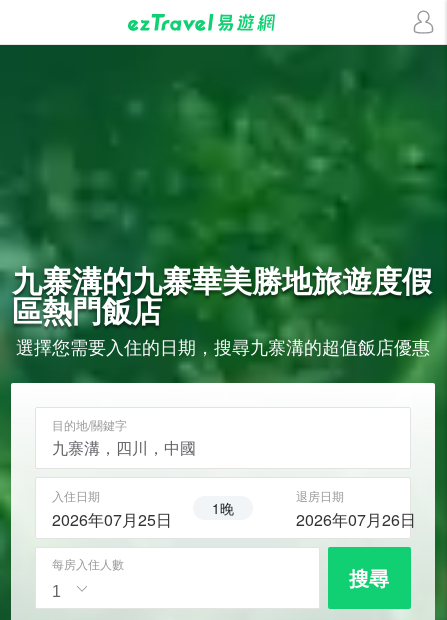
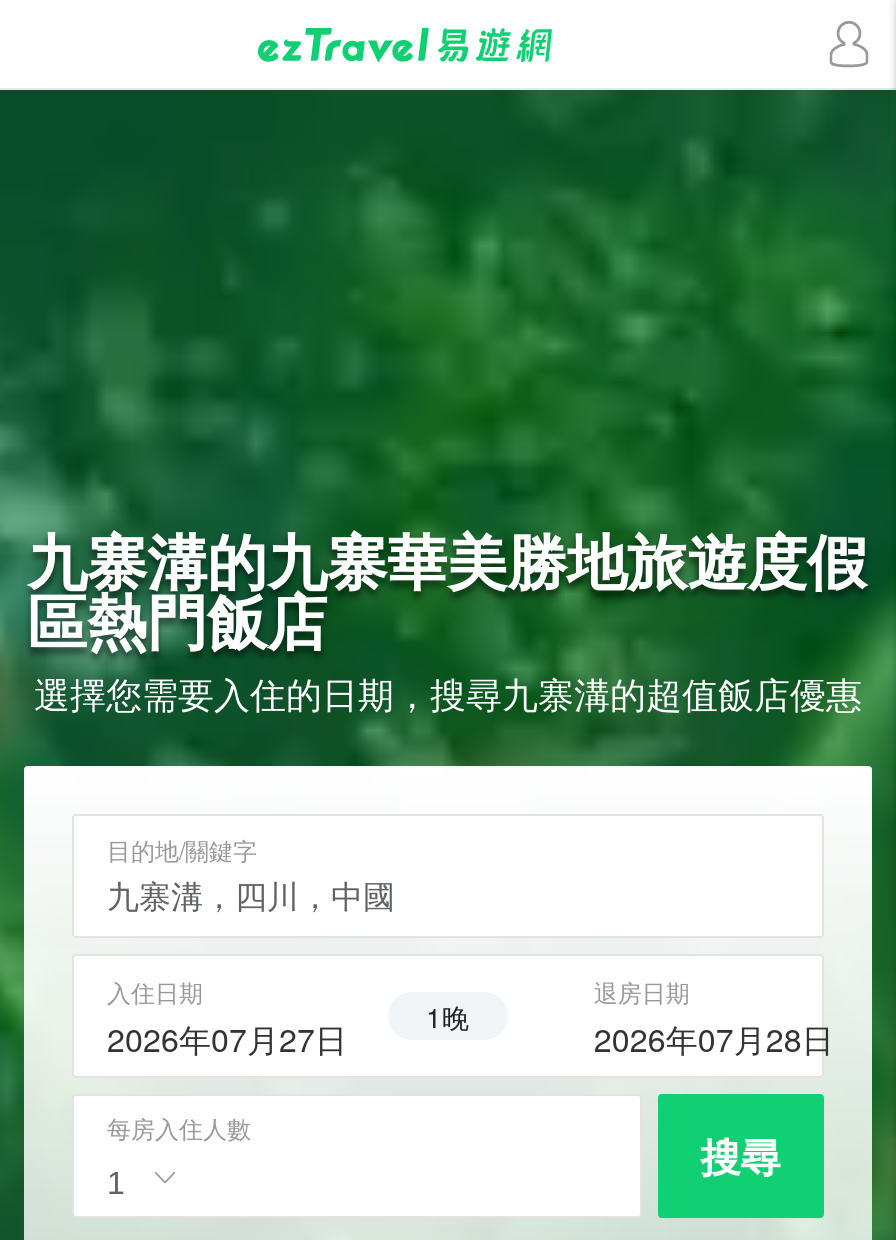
- 2026年07月25日 1晚
+ 2026年07月27日 1晚

- 2026年07月26日
+ 2026年07月28日
